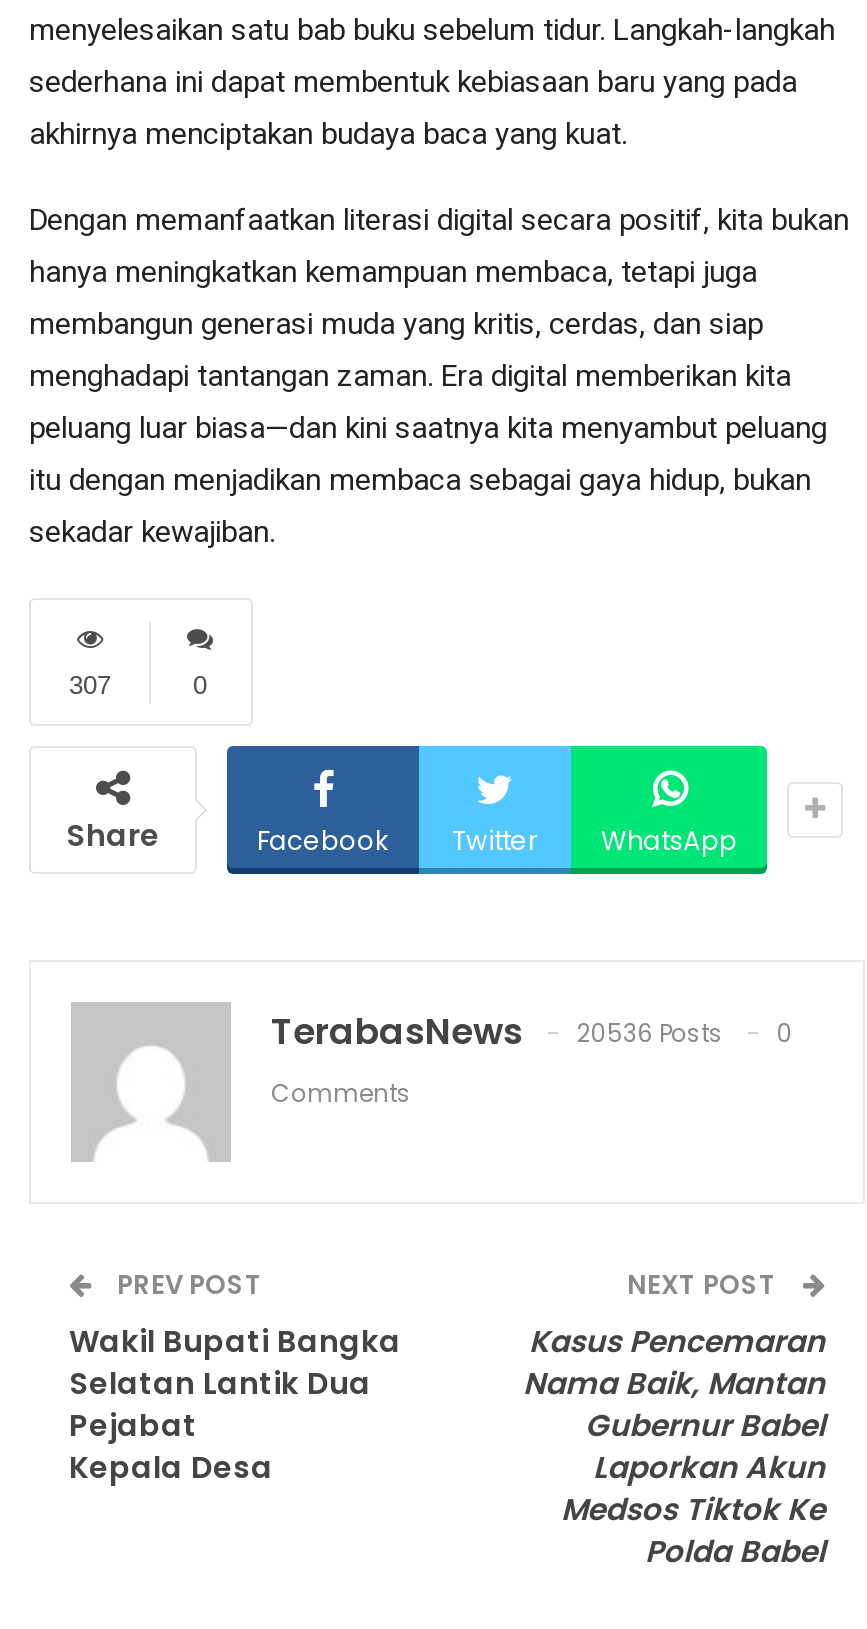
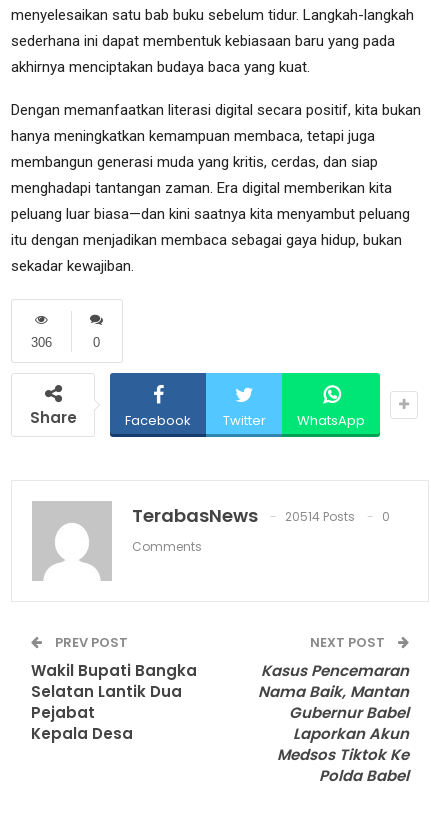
- 307
+ 306

- TerabasNews 20536 Posts 0
+ TerabasNews 20514 Posts 0
